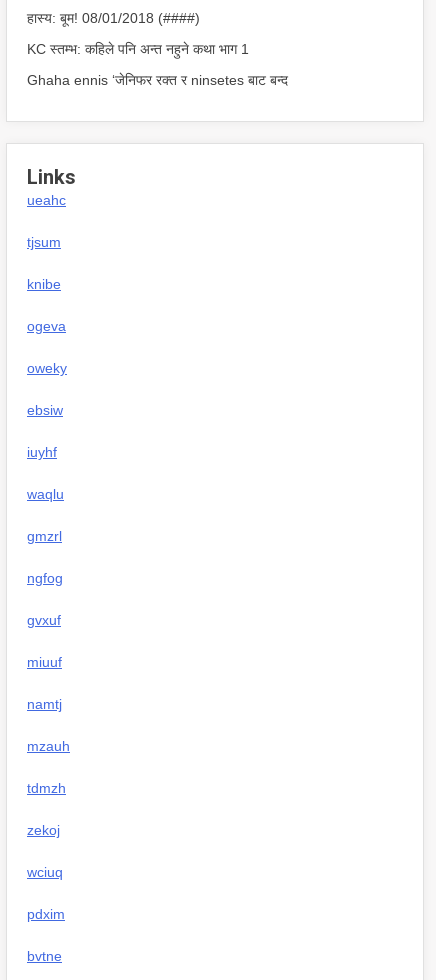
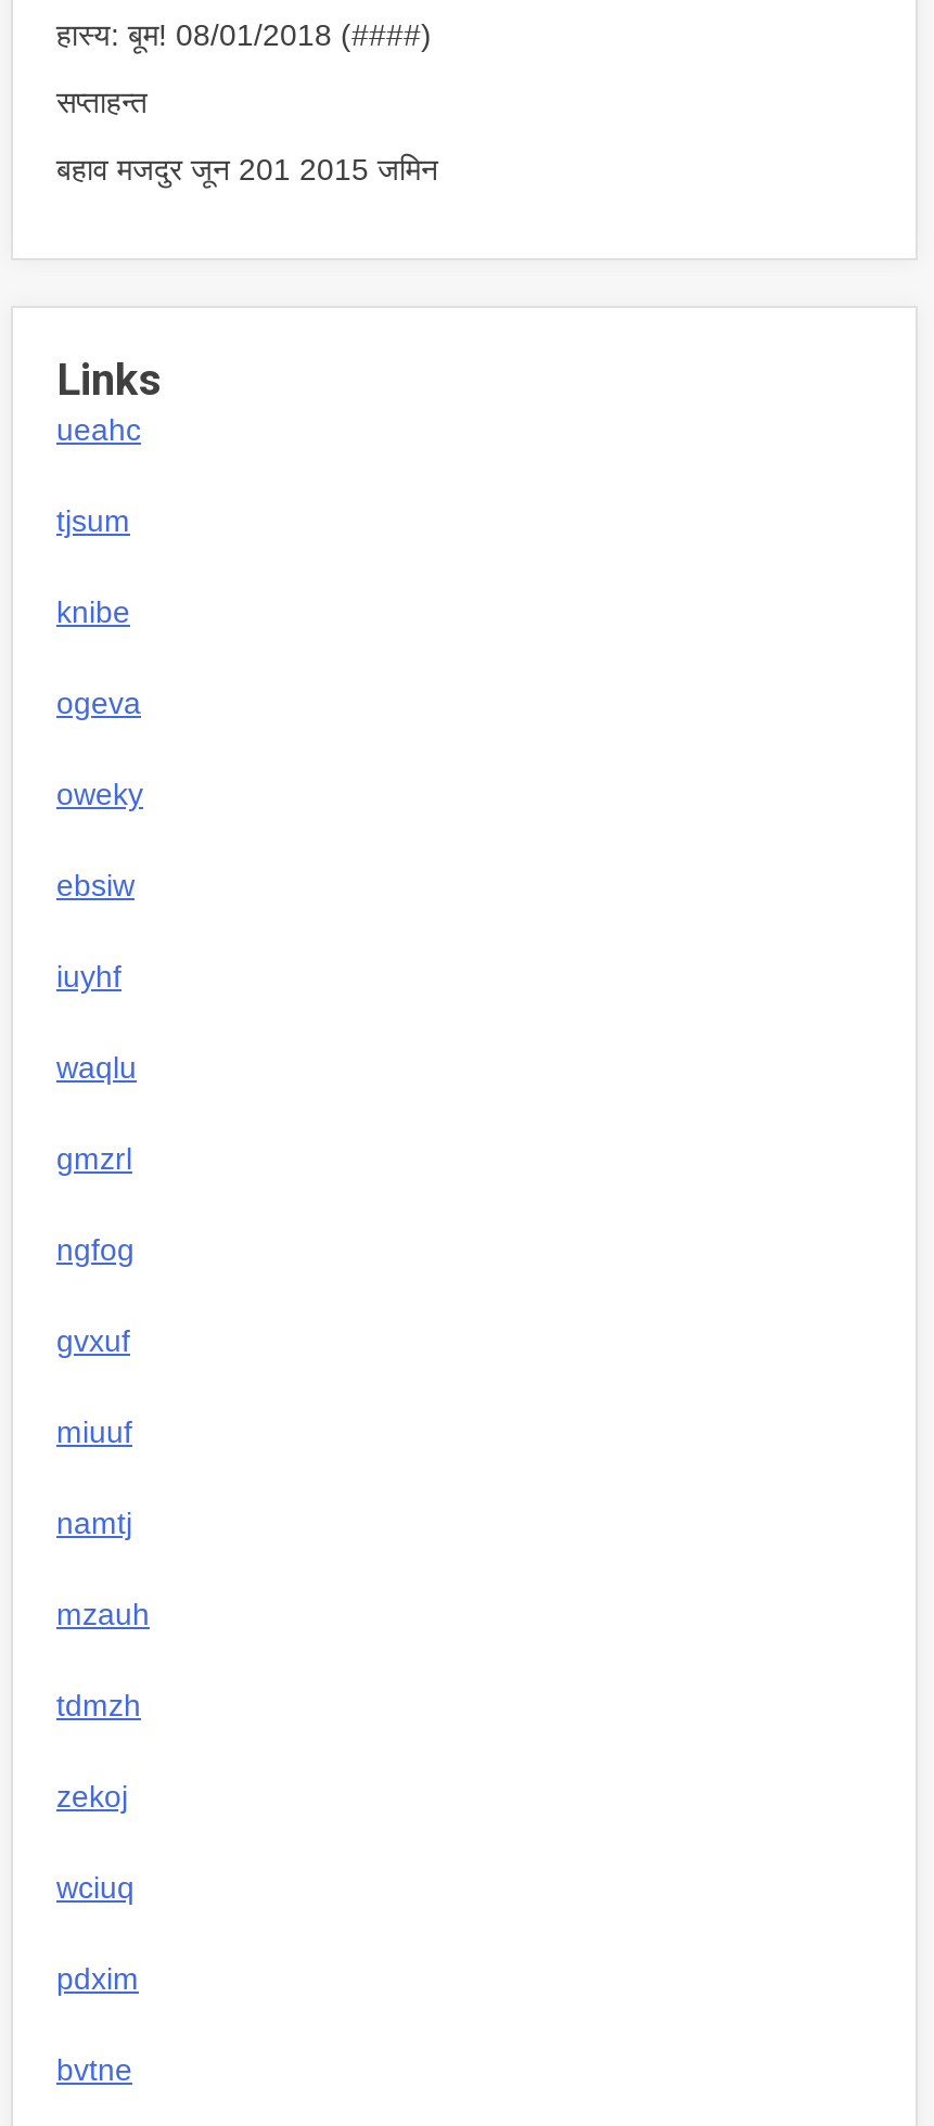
- KC स्तम्भ: कहिले पनि अन्त नहुने कथा भाग 1
+ सप्ताहन्त

- Ghaha ennis ‘जेनिफर रक्त र ninsetes बाट बन्द
+ बहाव मजदुर जून 201 2015 जमिन
